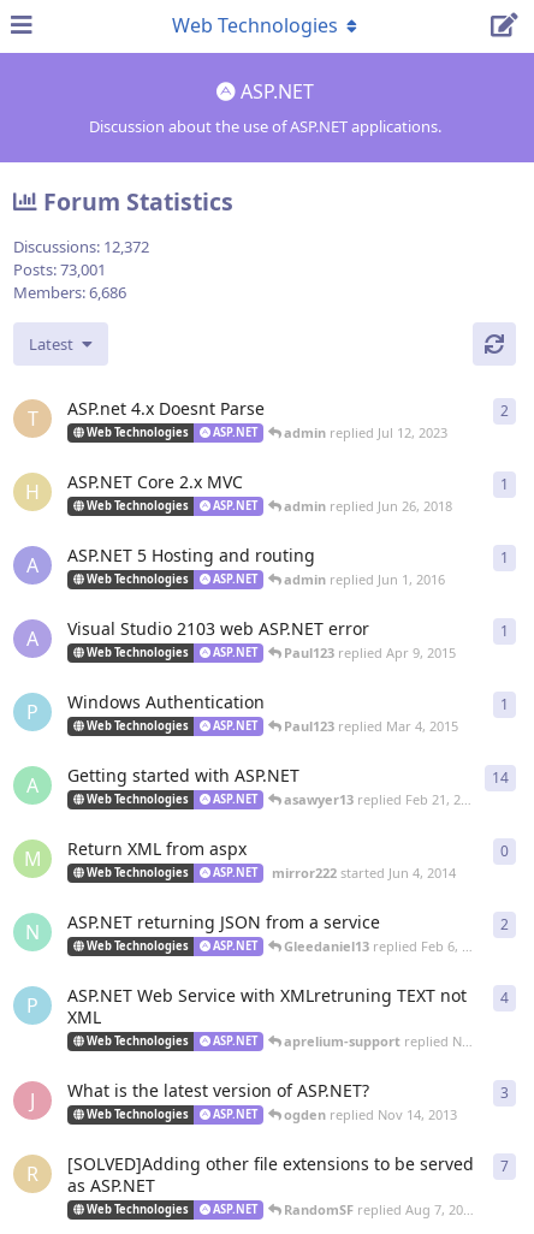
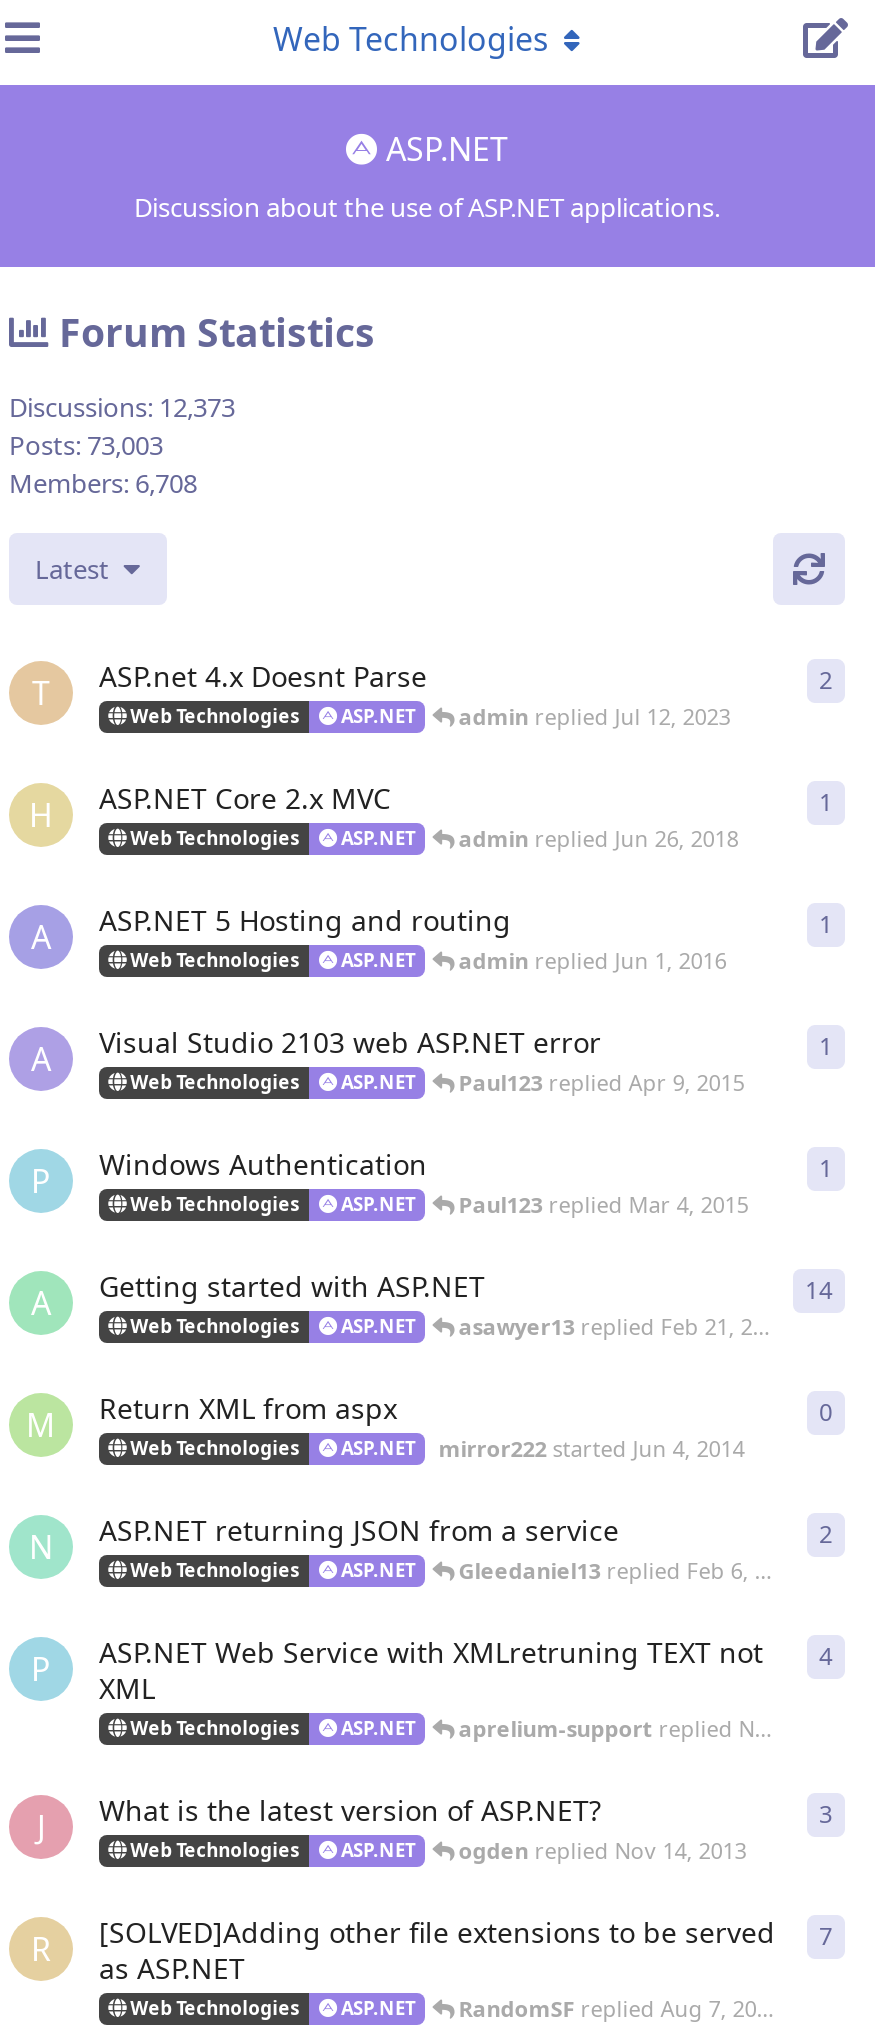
- Discussions: 12,372
+ Discussions: 12,373

- Posts: 73,001
+ Posts: 73,003

- Members: 6,686
+ Members: 6,708
